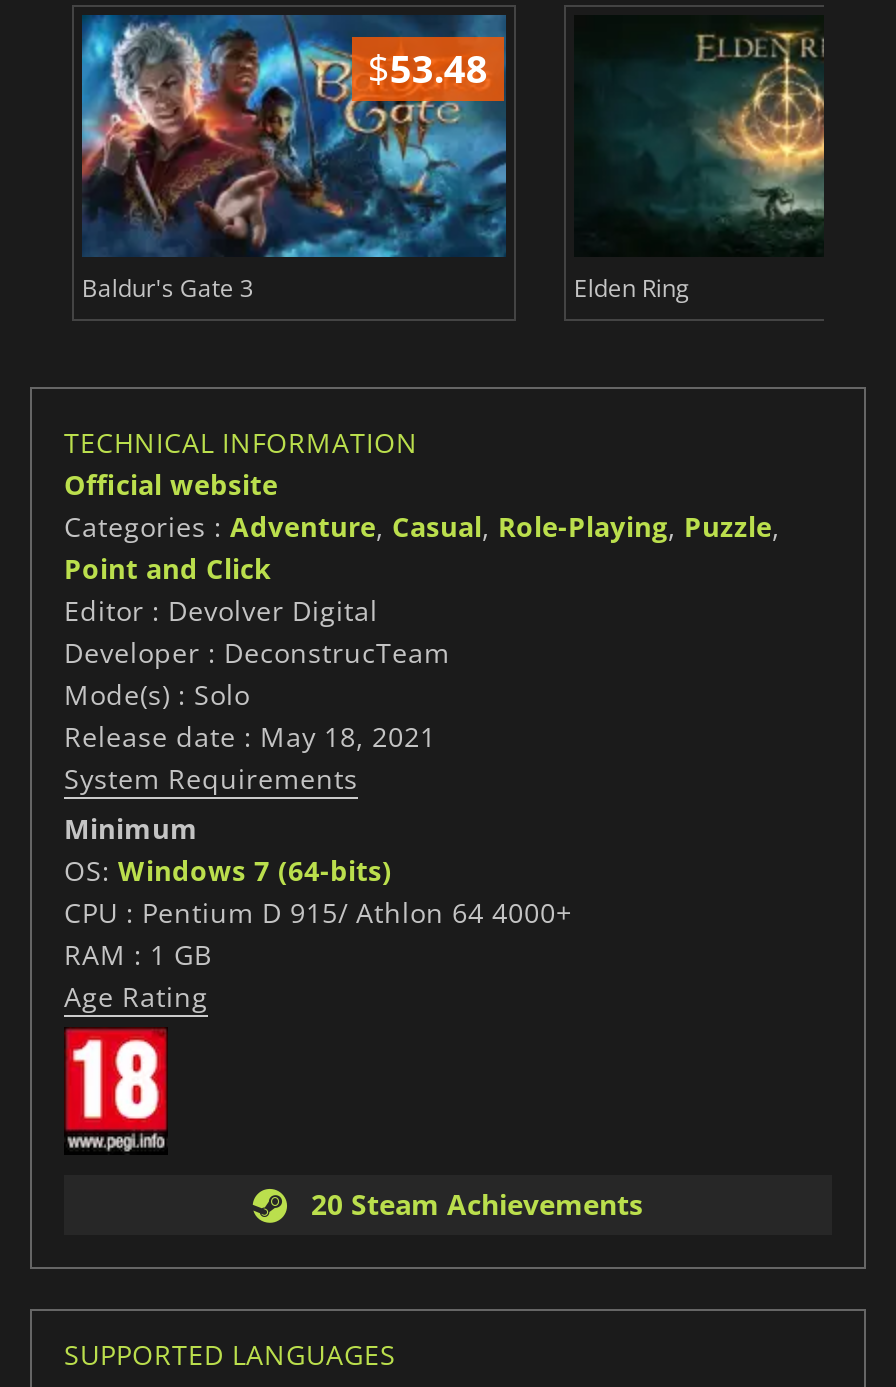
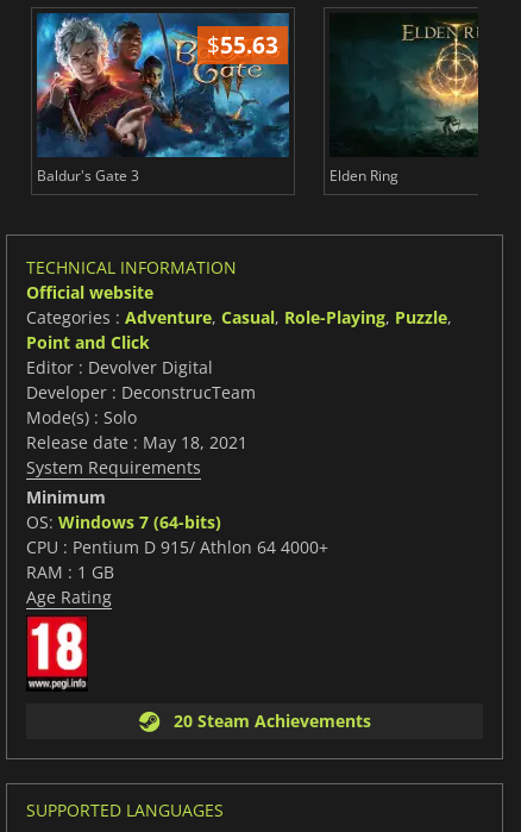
- $53.48
+ $55.63
